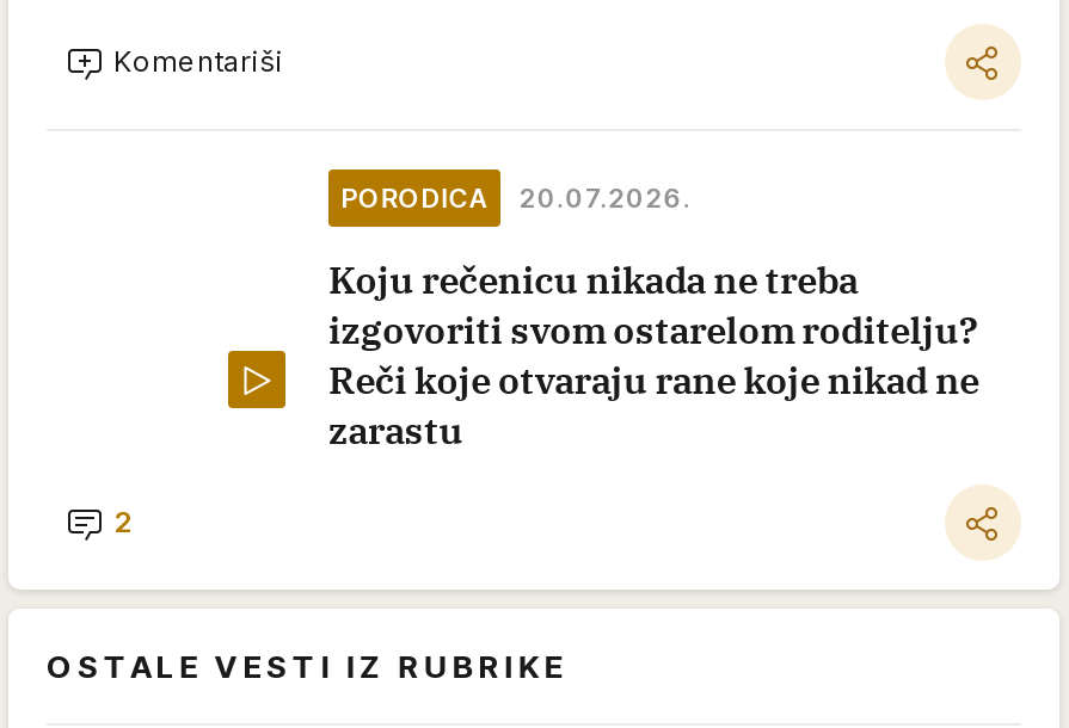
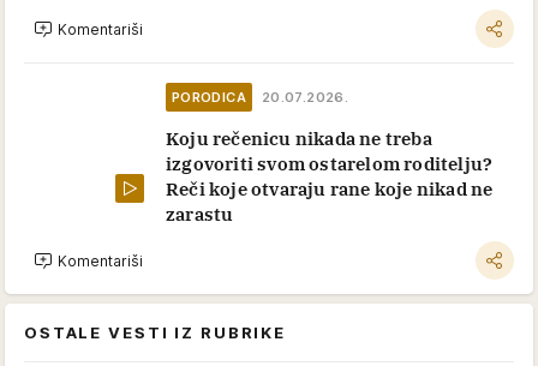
- 2
+ Komentariši
